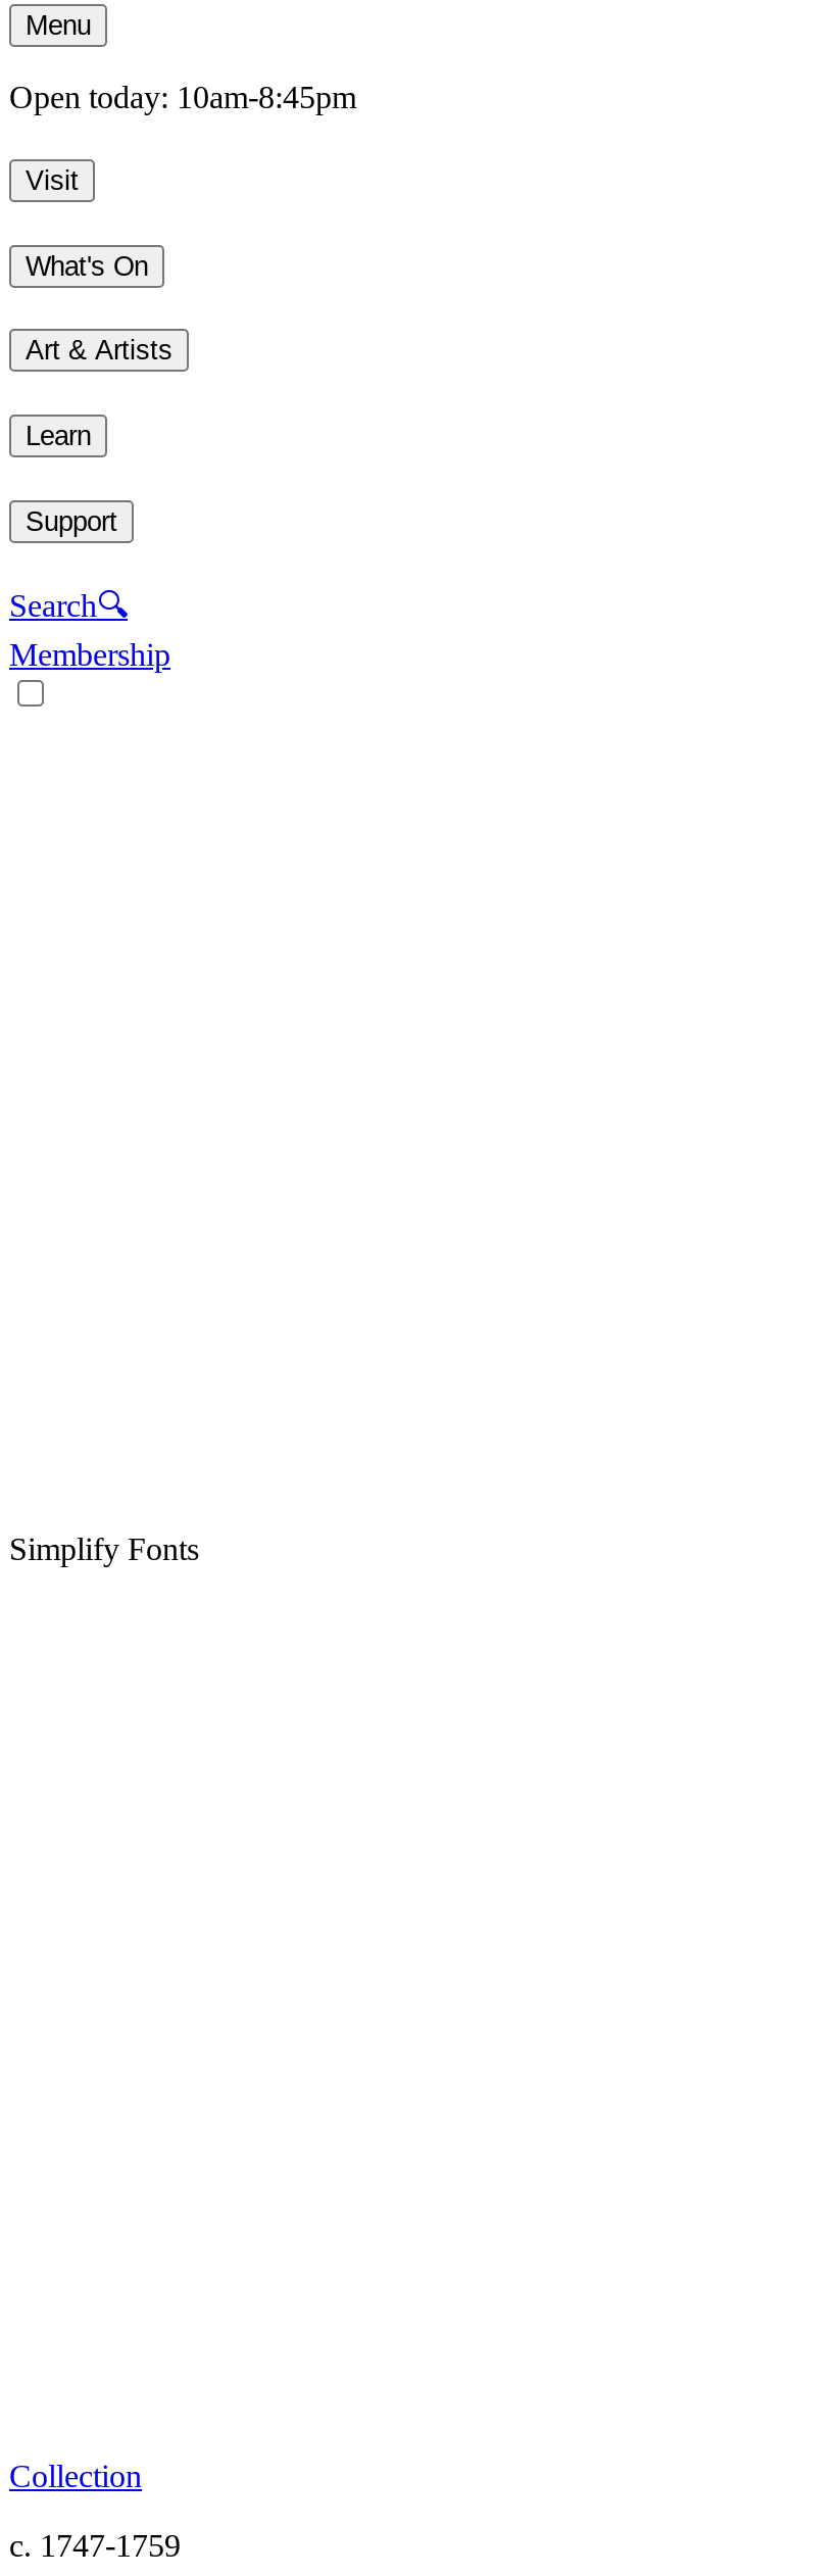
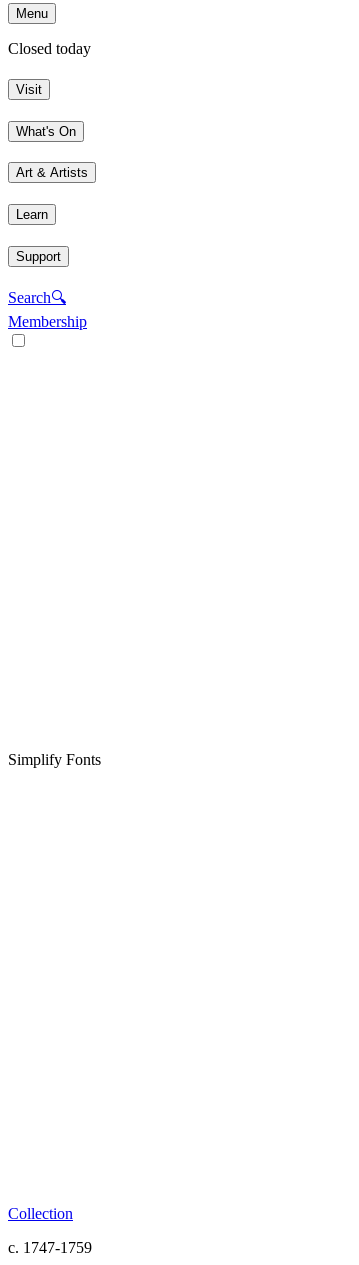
- Open today: 10am-8:45pm
+ Closed today
